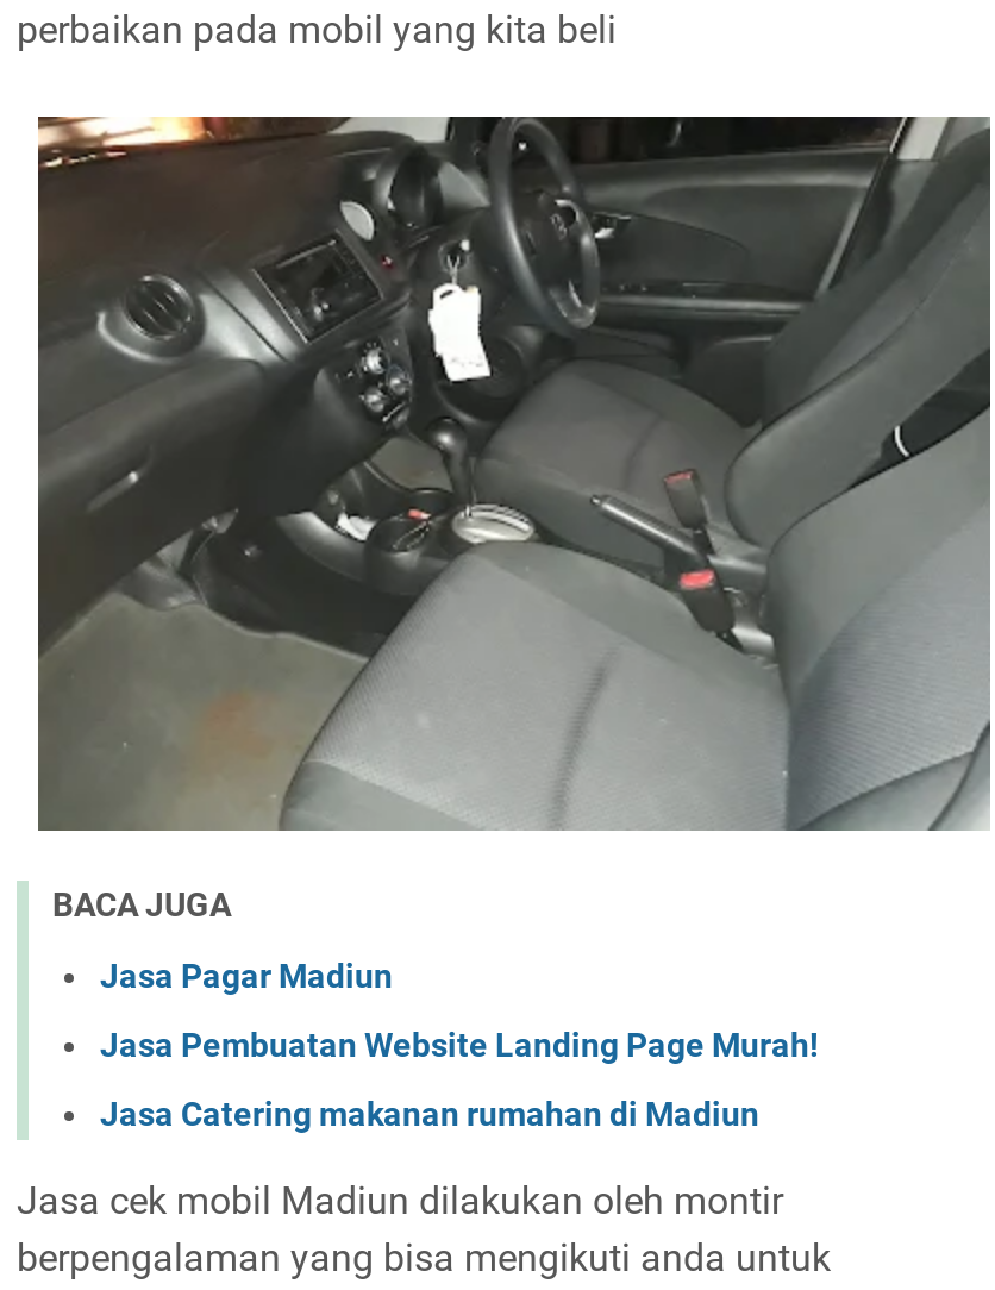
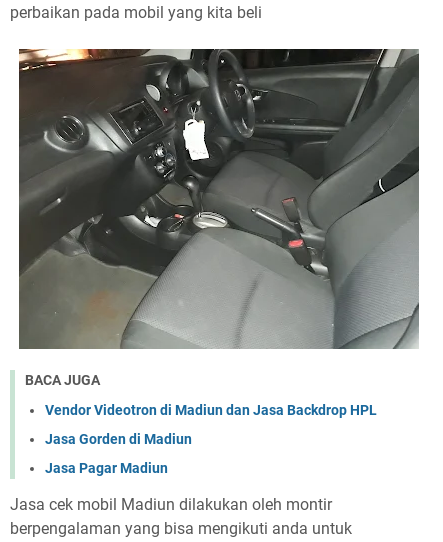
+ Vendor Videotron di Madiun dan Jasa Backdrop HPL
+ Jasa Gorden di Madiun

moved down: Jasa Pagar Madiun

- Jasa Pembuatan Website Landing Page Murah!
- Jasa Catering makanan rumahan di Madiun
